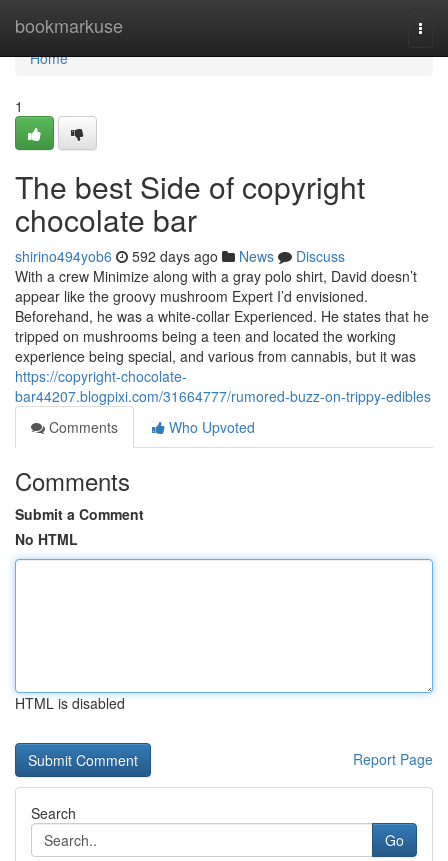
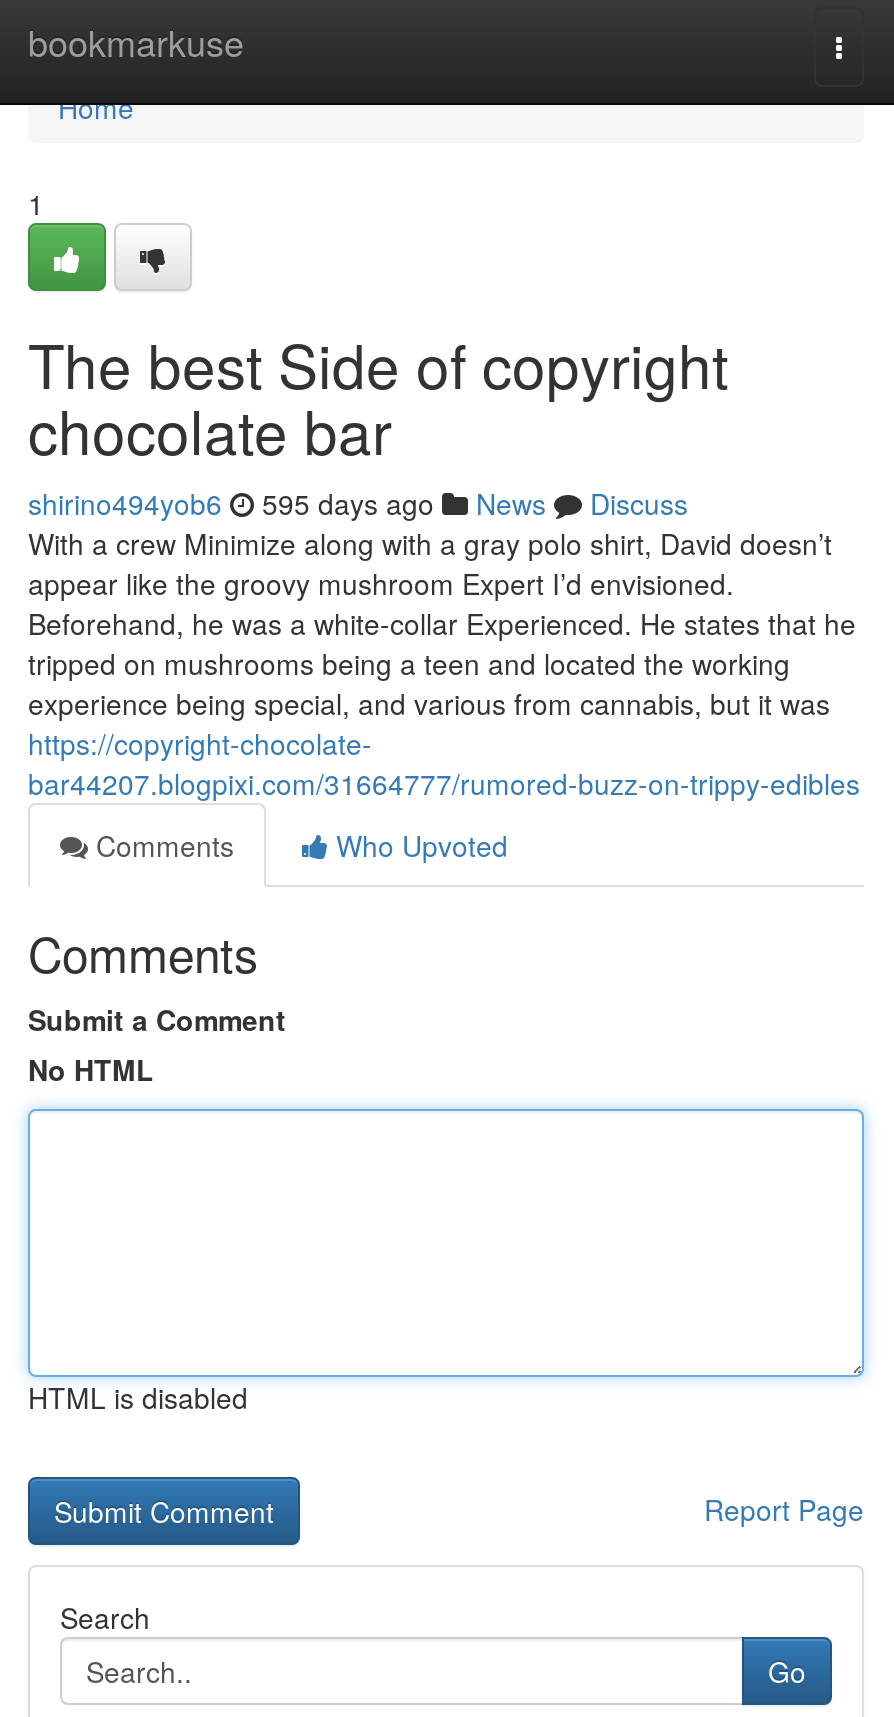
- shirino494yob6 592 days ago News Discuss
+ shirino494yob6 595 days ago News Discuss
